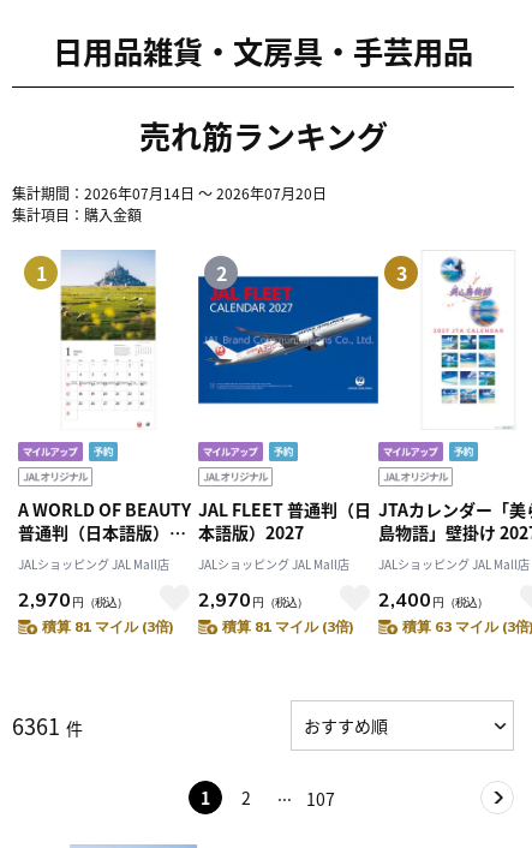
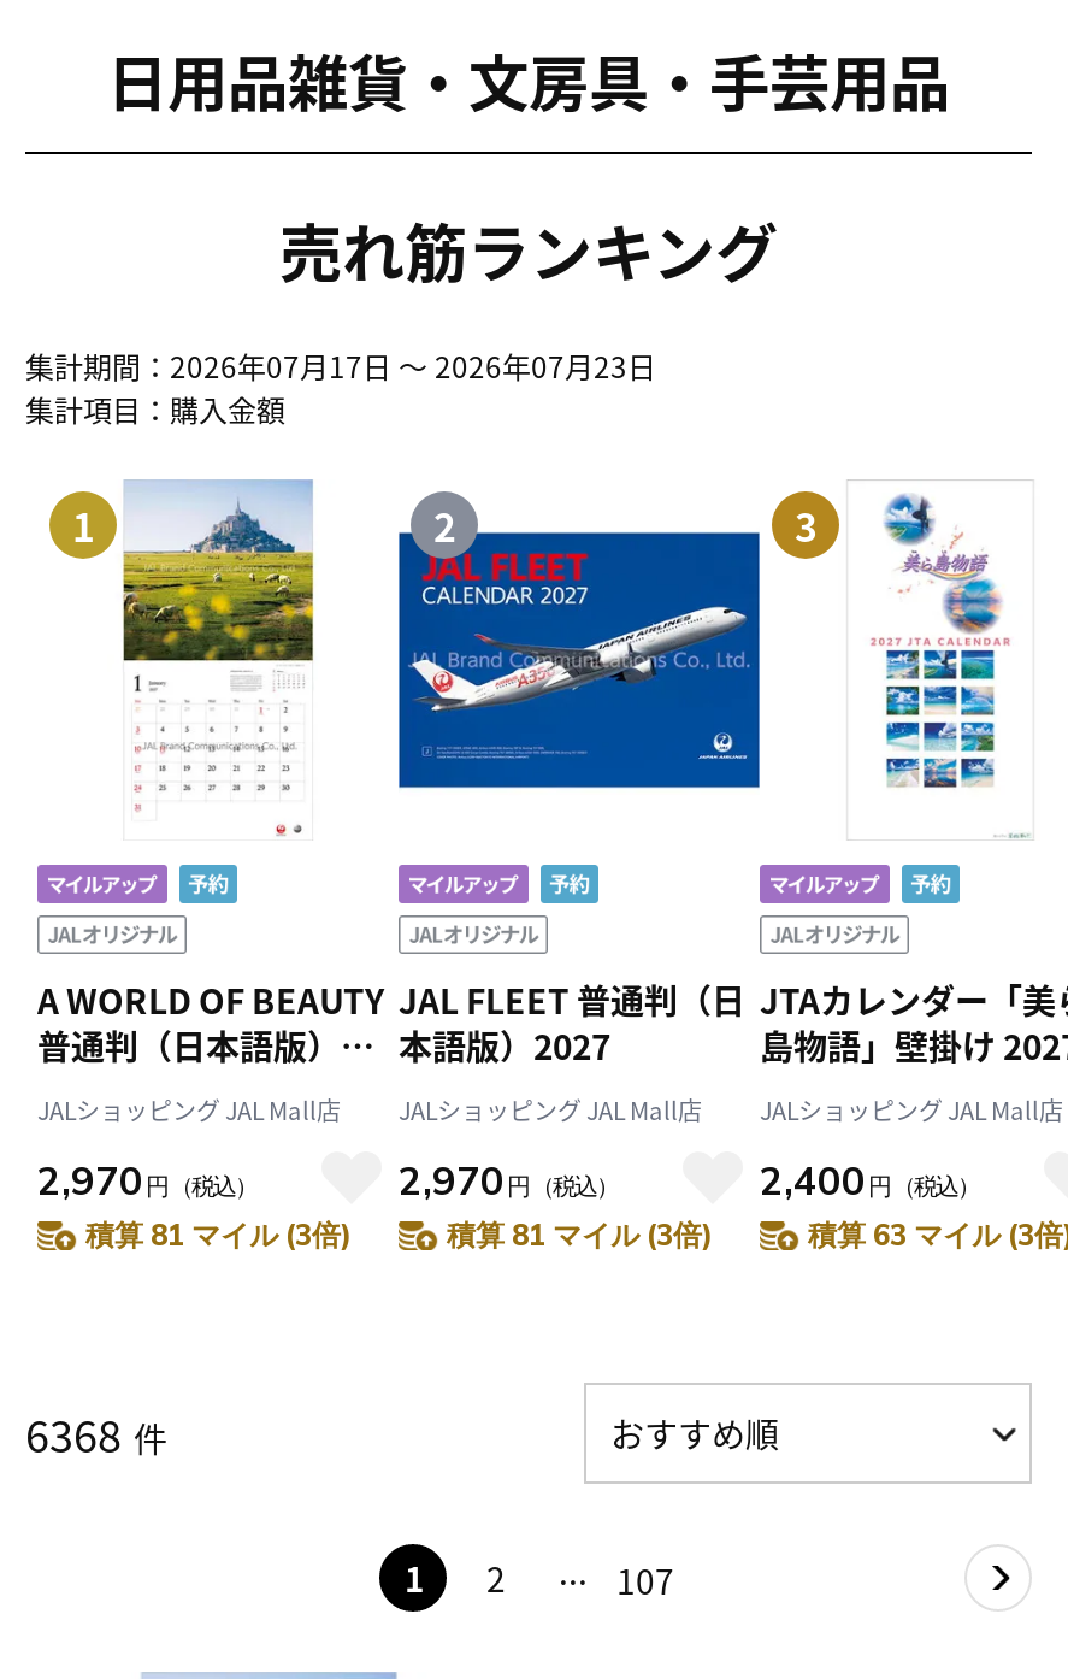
- 集計期間：2026年07月14日 ～ 2026年07月20日
+ 集計期間：2026年07月17日 ～ 2026年07月23日

- 6361 件
+ 6368 件
